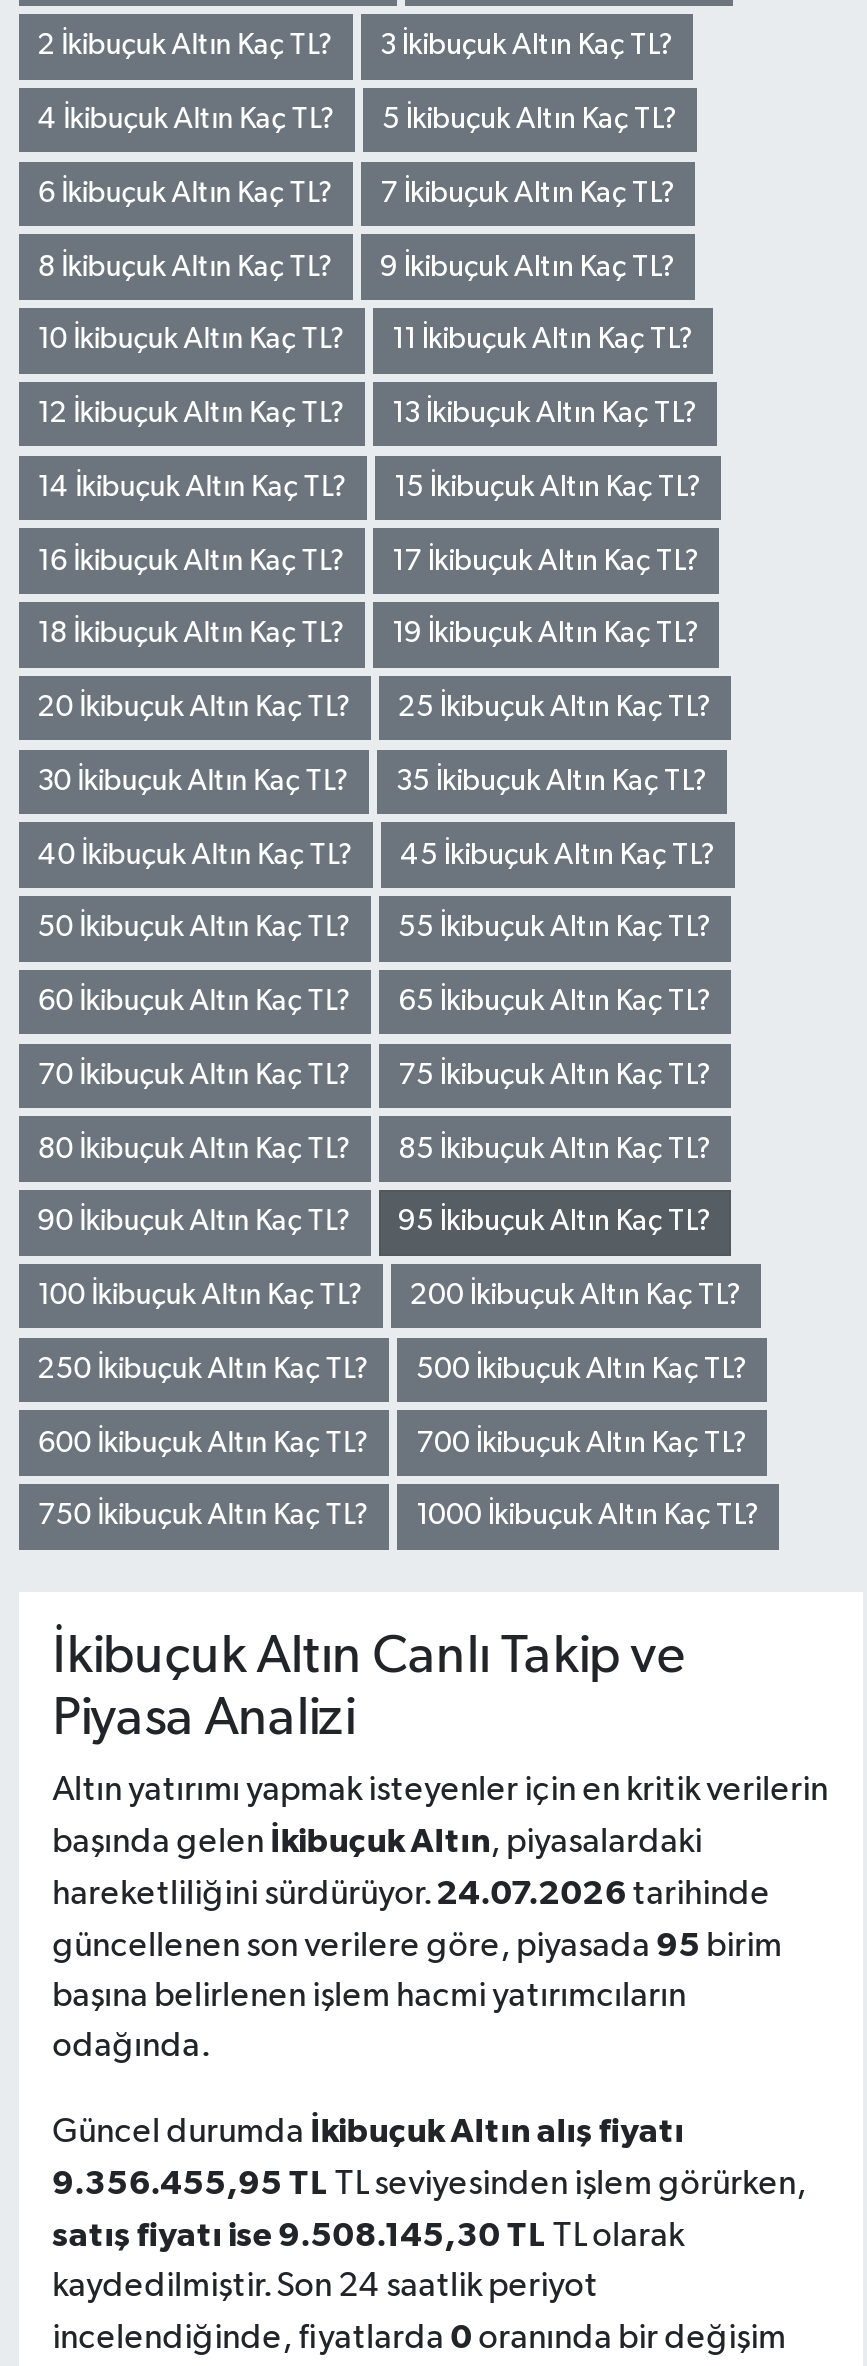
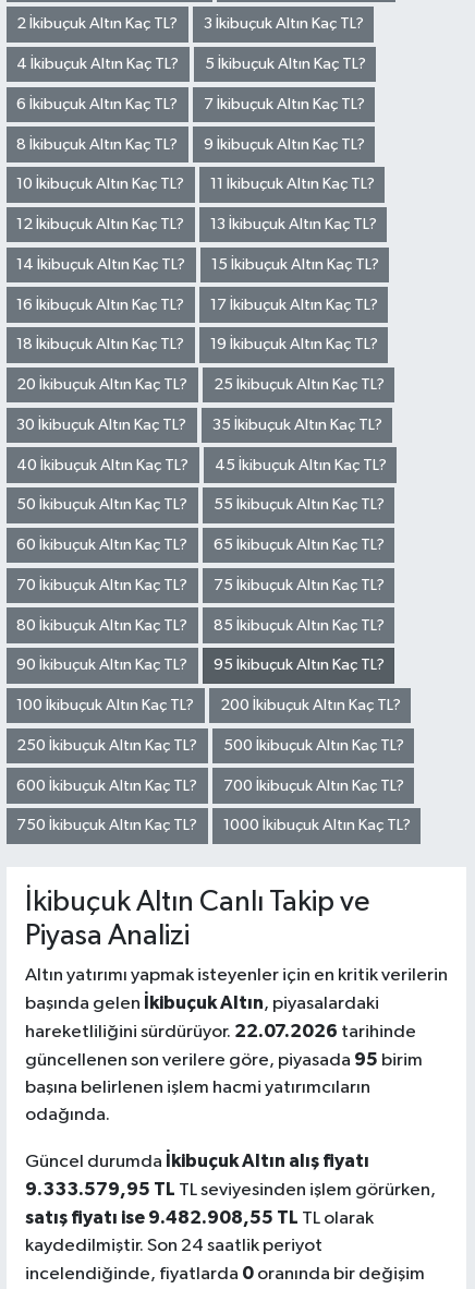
- hareketliliğini sürdürüyor. 24.07.2026 tarihinde
+ hareketliliğini sürdürüyor. 22.07.2026 tarihinde

- 9.356.455,95 TL TL seviyesinden işlem görürken,
+ 9.333.579,95 TL TL seviyesinden işlem görürken,

- satış fiyatı ise 9.508.145,30 TL TL olarak
+ satış fiyatı ise 9.482.908,55 TL TL olarak
